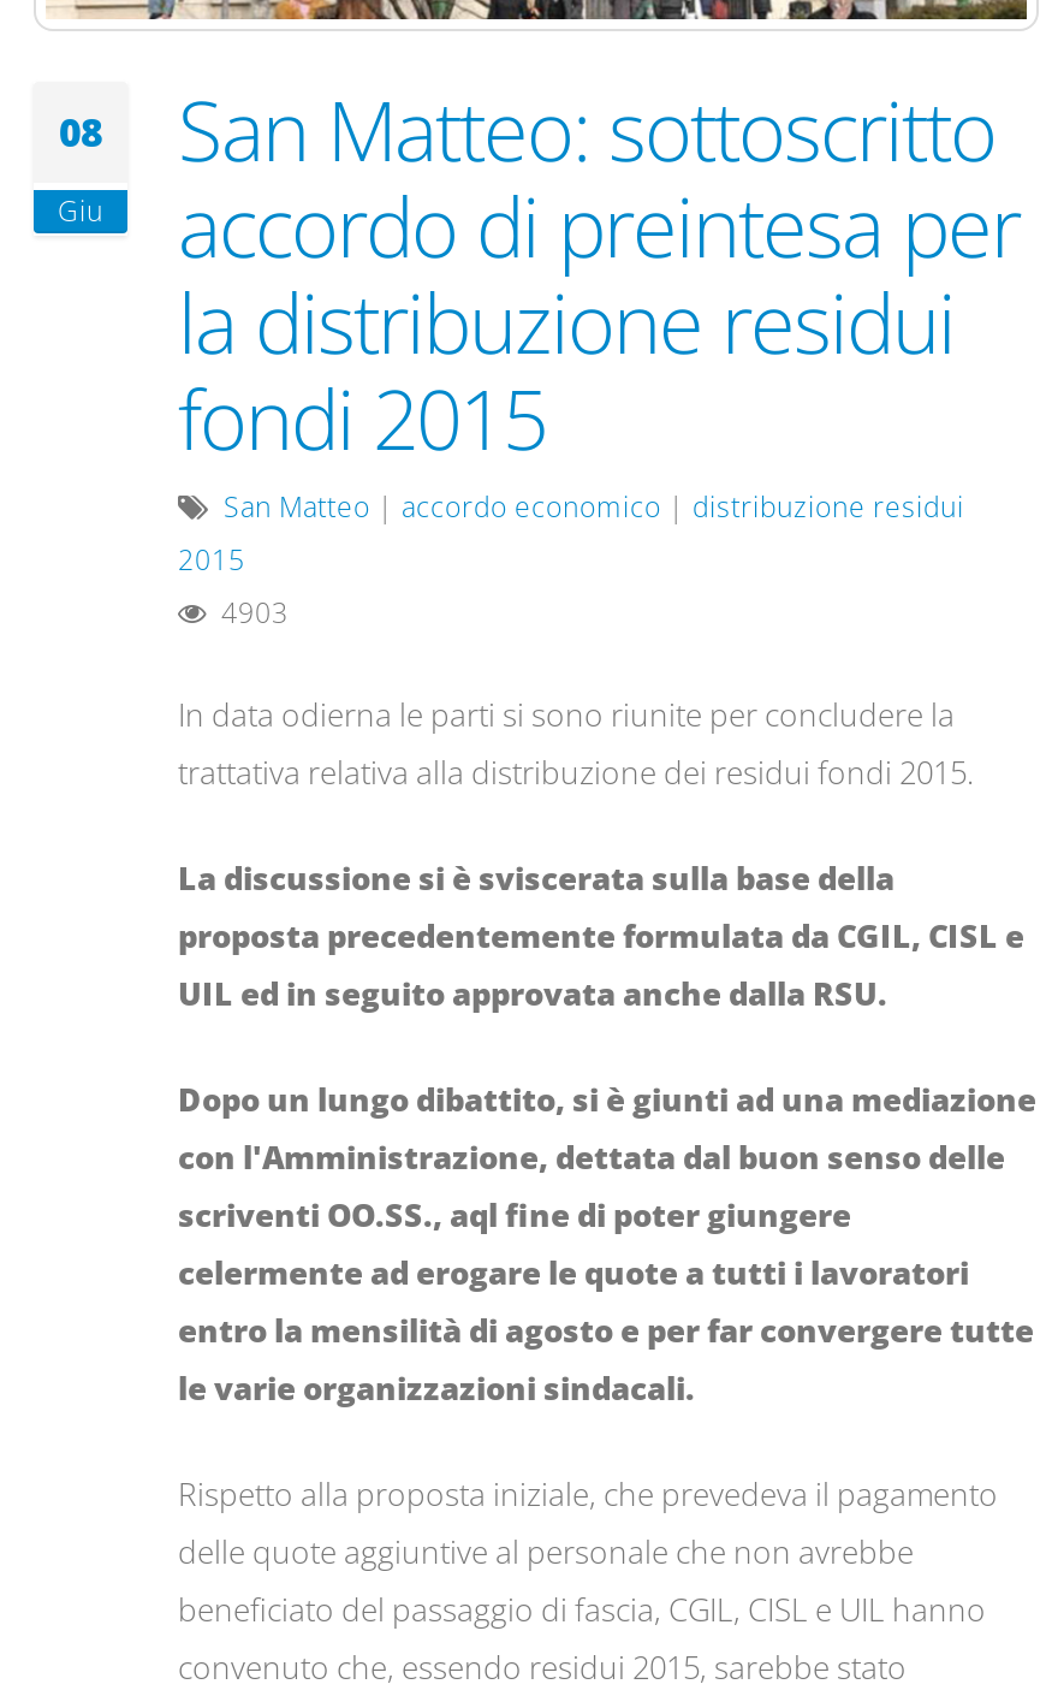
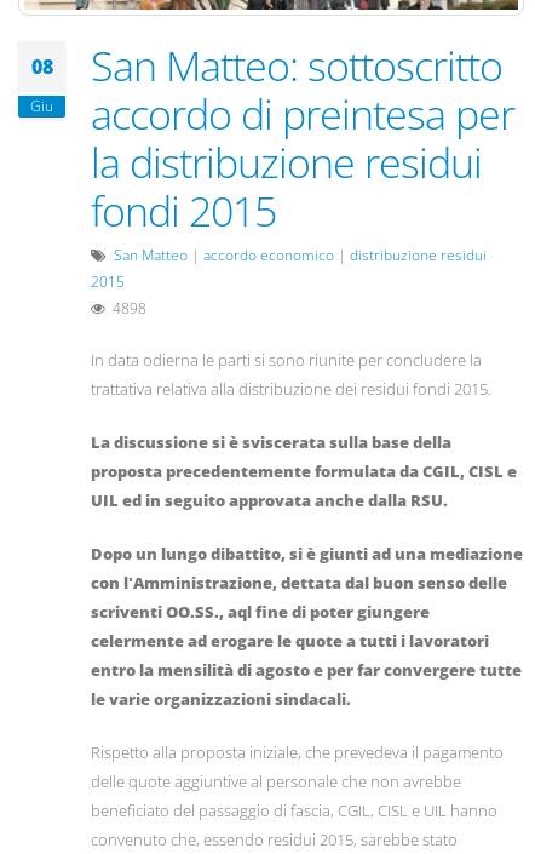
- 4903
+ 4898
